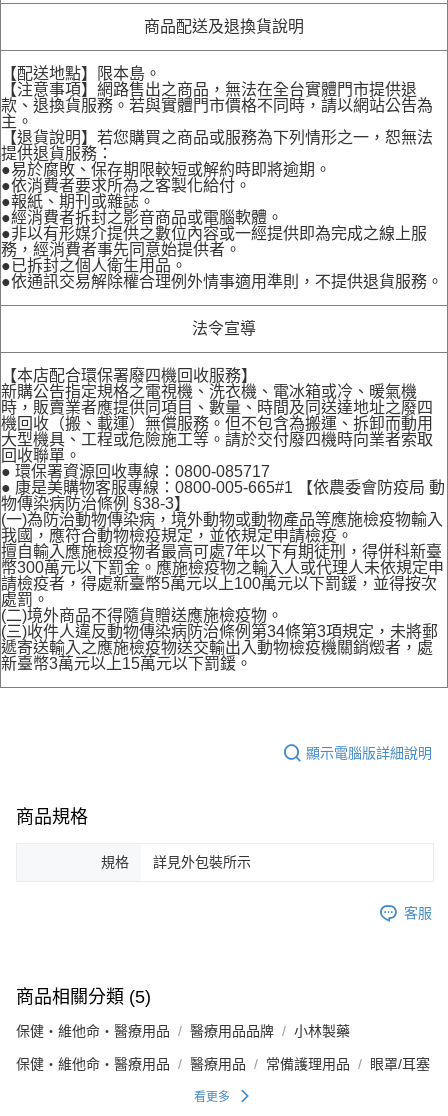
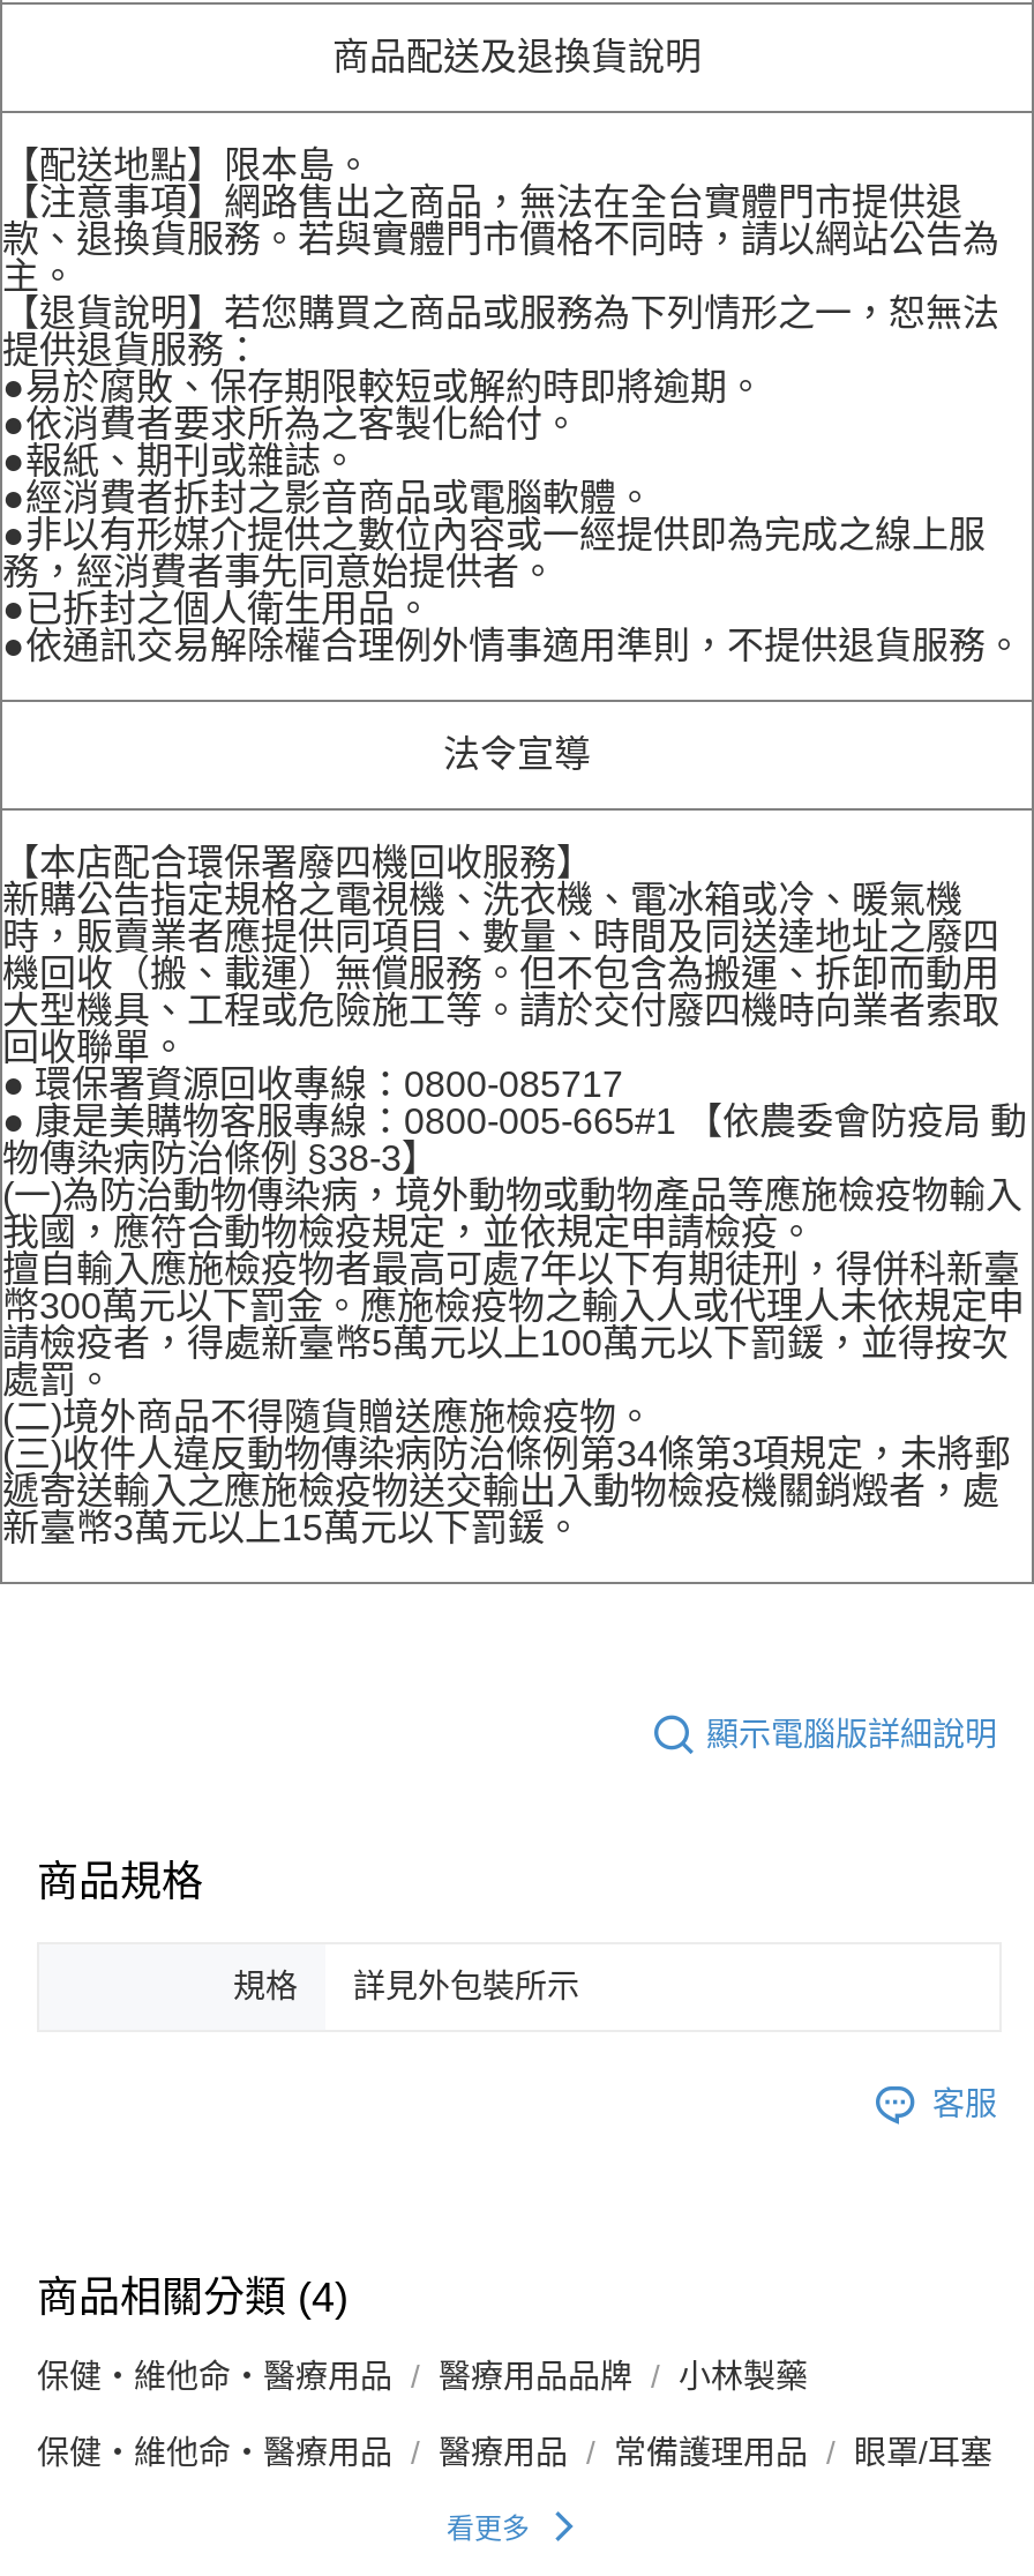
- 商品相關分類 (5)
+ 商品相關分類 (4)
